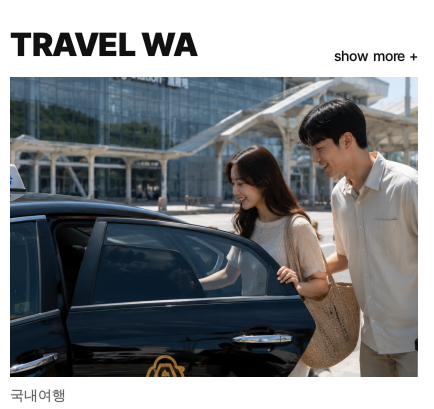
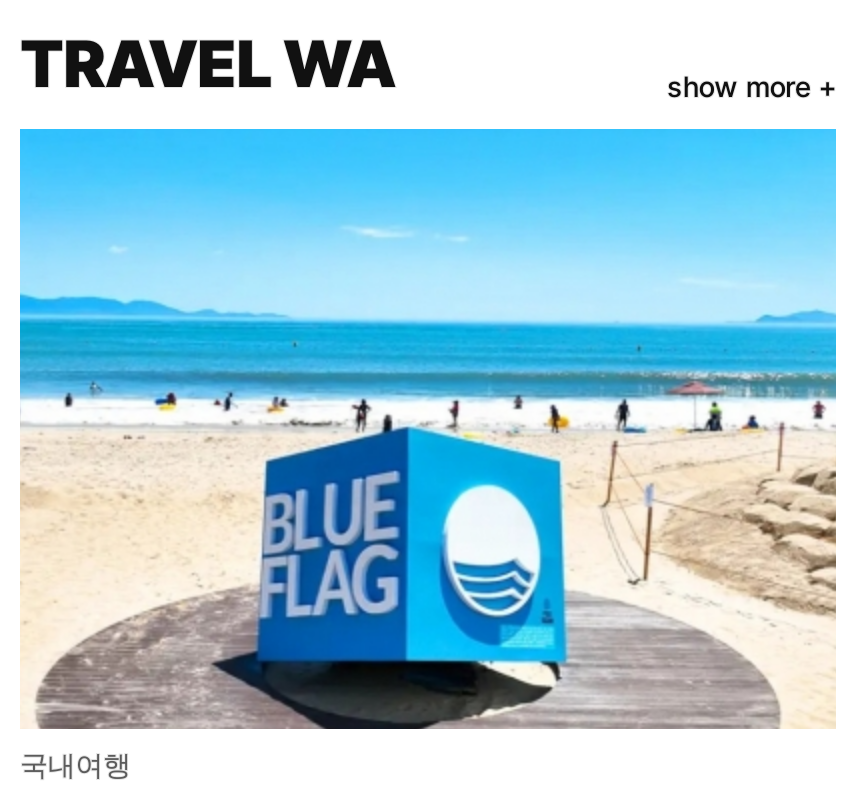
- [image]
+ [image]
